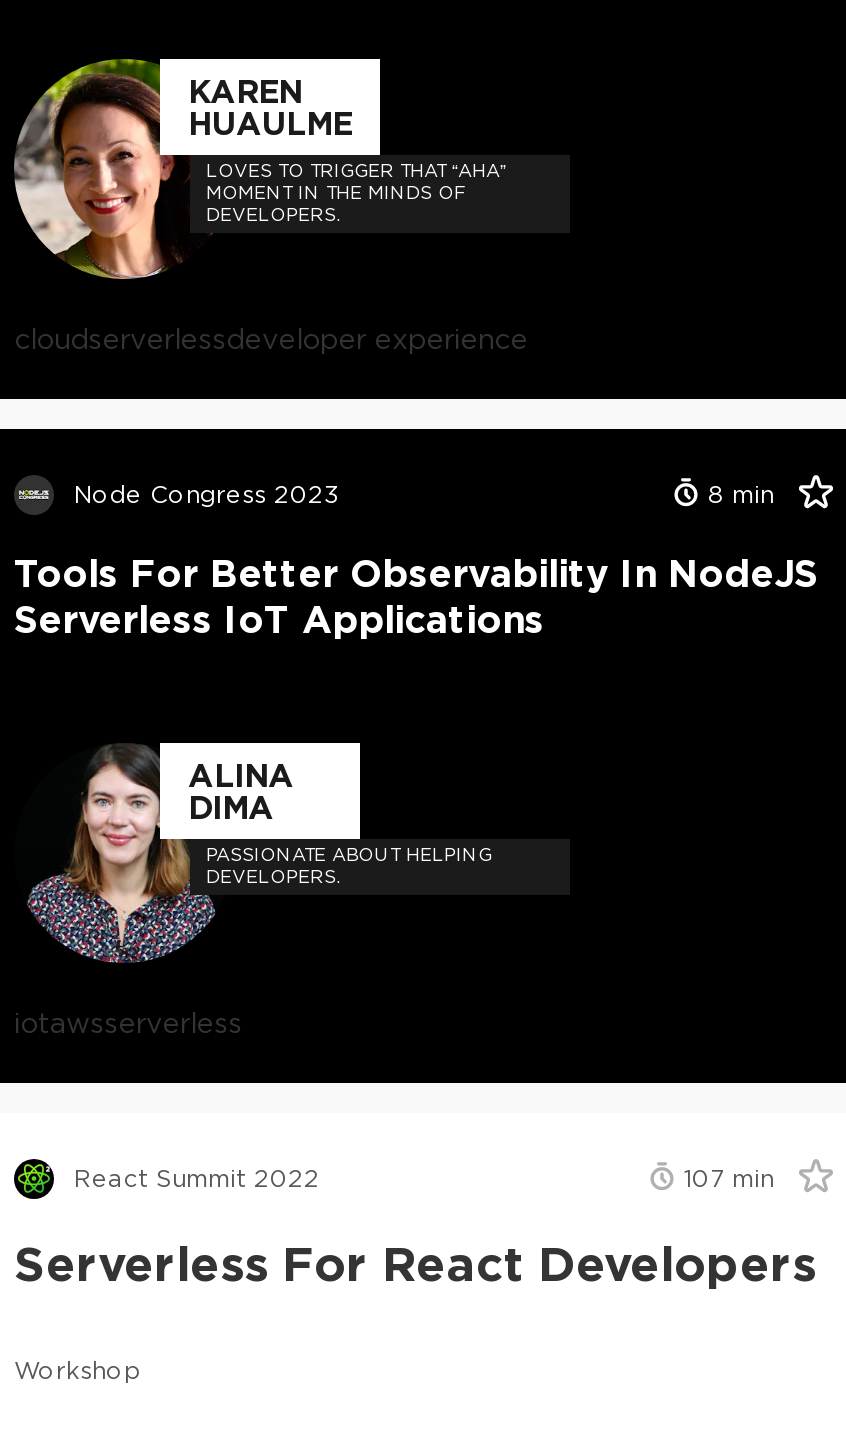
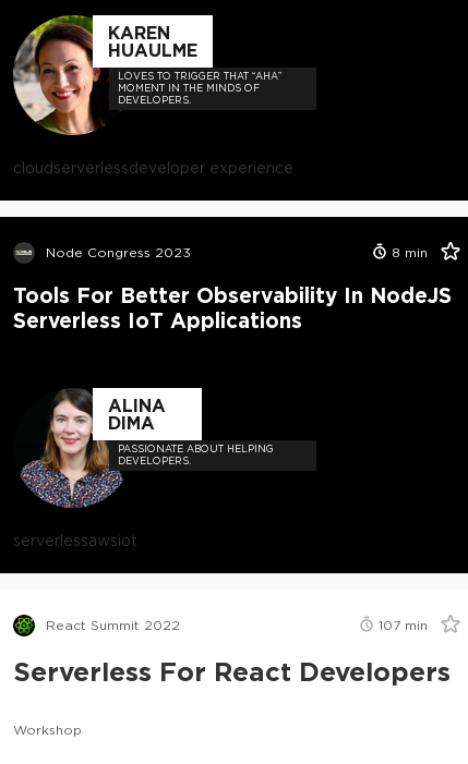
- iotawsserverless
+ serverlessawsiot
